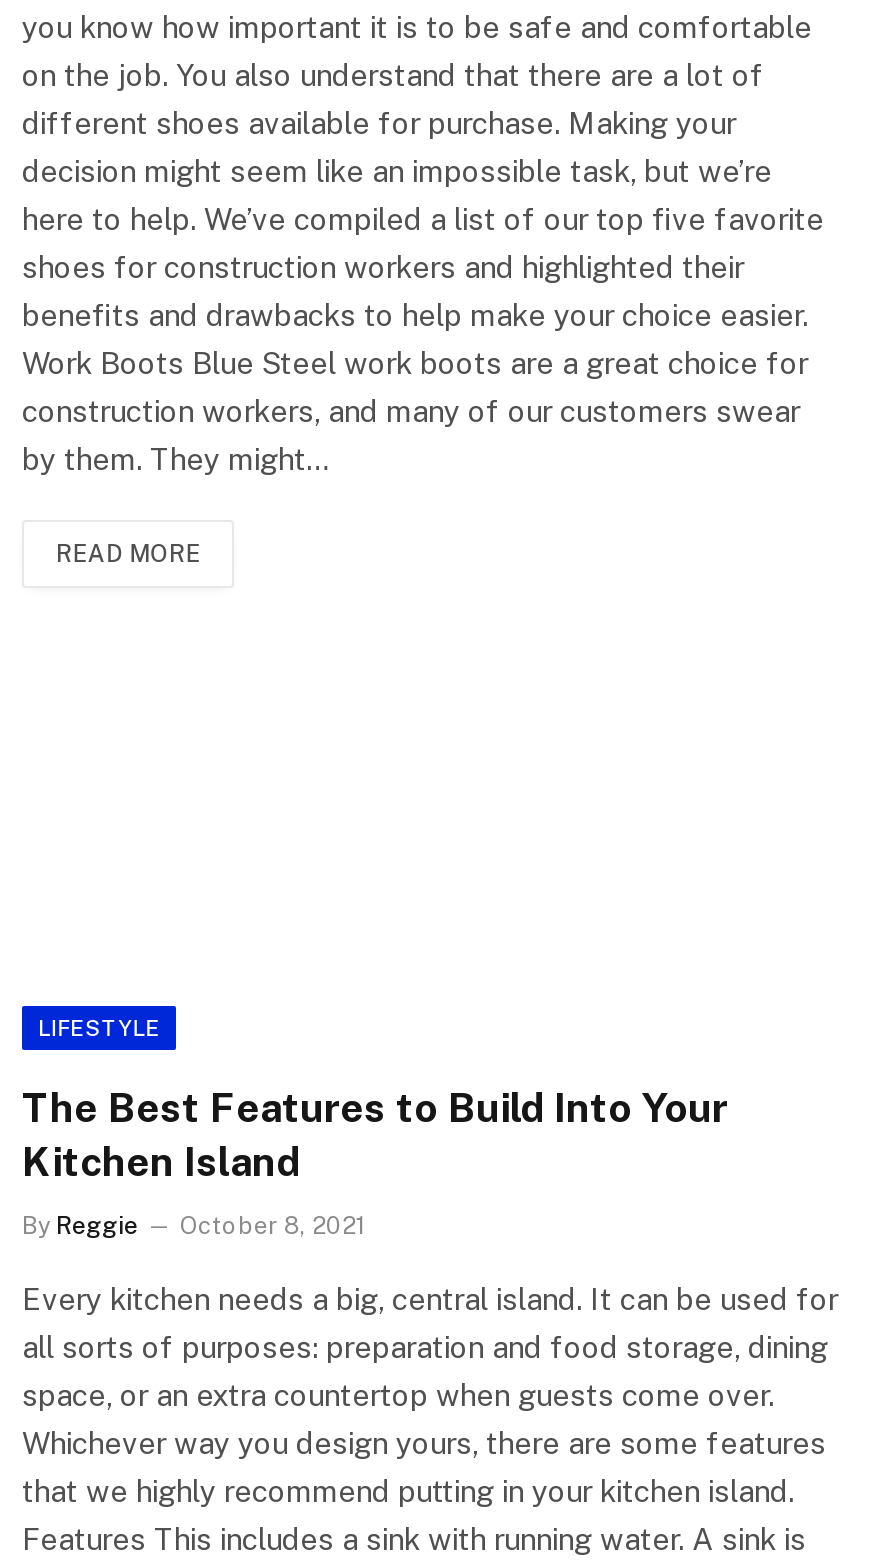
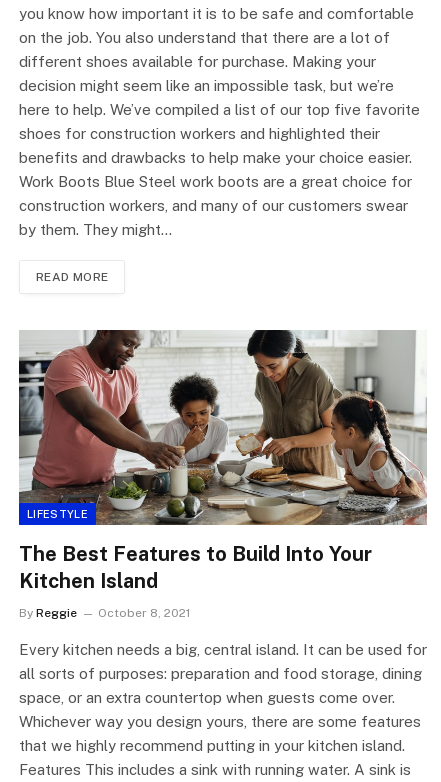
+ [image]
